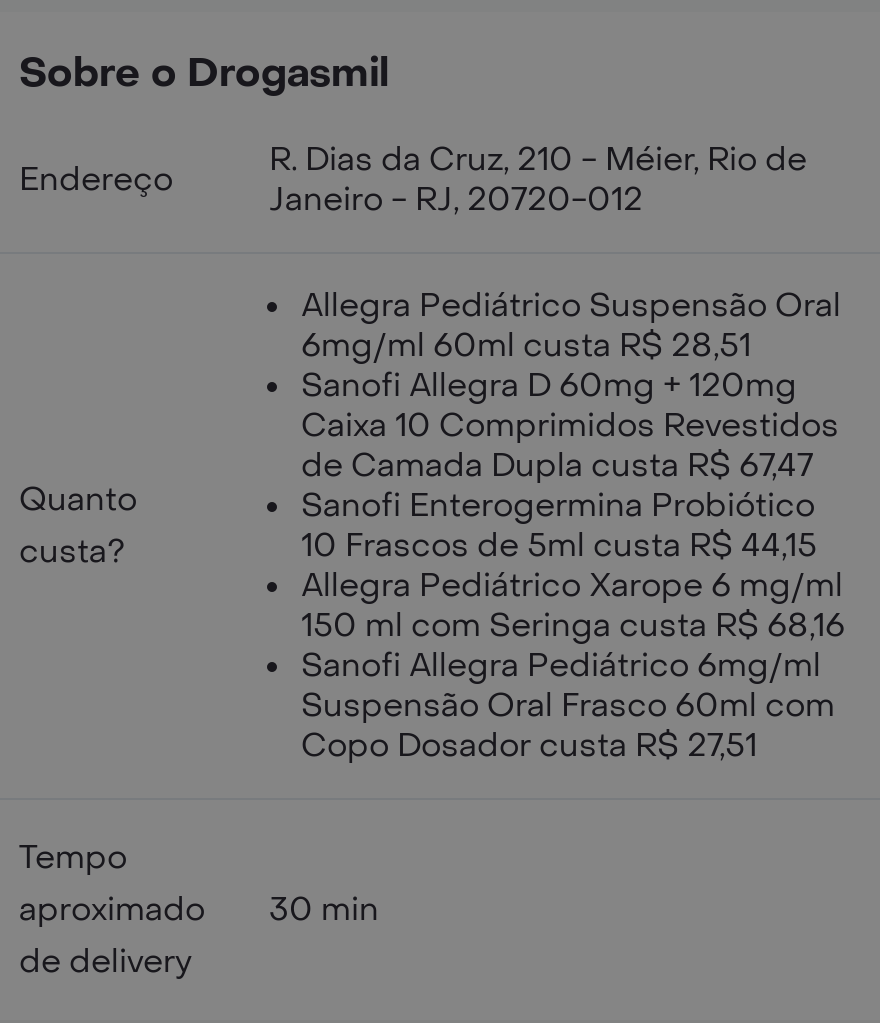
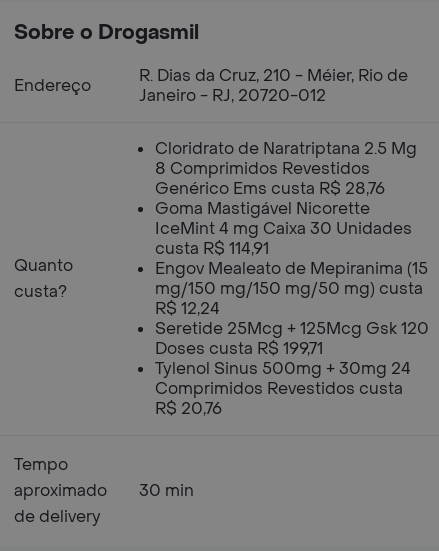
- Allegra Pediátrico Suspensão Oral
- 6mg/ml 60ml custa R$ 28,51
- Sanofi Allegra D 60mg + 120mg
- Caixa 10 Comprimidos Revestidos
- de Camada Dupla custa R$ 67,47
- Sanofi Enterogermina Probiótico
- 10 Frascos de 5ml custa R$ 44,15
- Allegra Pediátrico Xarope 6 mg/ml
- 150 ml com Seringa custa R$ 68,16
- Sanofi Allegra Pediátrico 6mg/ml
- Suspensão Oral Frasco 60ml com
- Copo Dosador custa R$ 27,51
+ Cloridrato de Naratriptana 2.5 Mg
+ 8 Comprimidos Revestidos
+ Genérico Ems custa R$ 28,76
+ Goma Mastigável Nicorette
+ IceMint 4 mg Caixa 30 Unidades
+ custa R$ 114,91
+ Engov Mealeato de Mepiranima (15
+ mg/150 mg/150 mg/50 mg) custa
+ R$ 12,24
+ Seretide 25Mcg + 125Mcg Gsk 120
+ Doses custa R$ 199,71
+ Tylenol Sinus 500mg + 30mg 24
+ Comprimidos Revestidos custa
+ R$ 20,76
